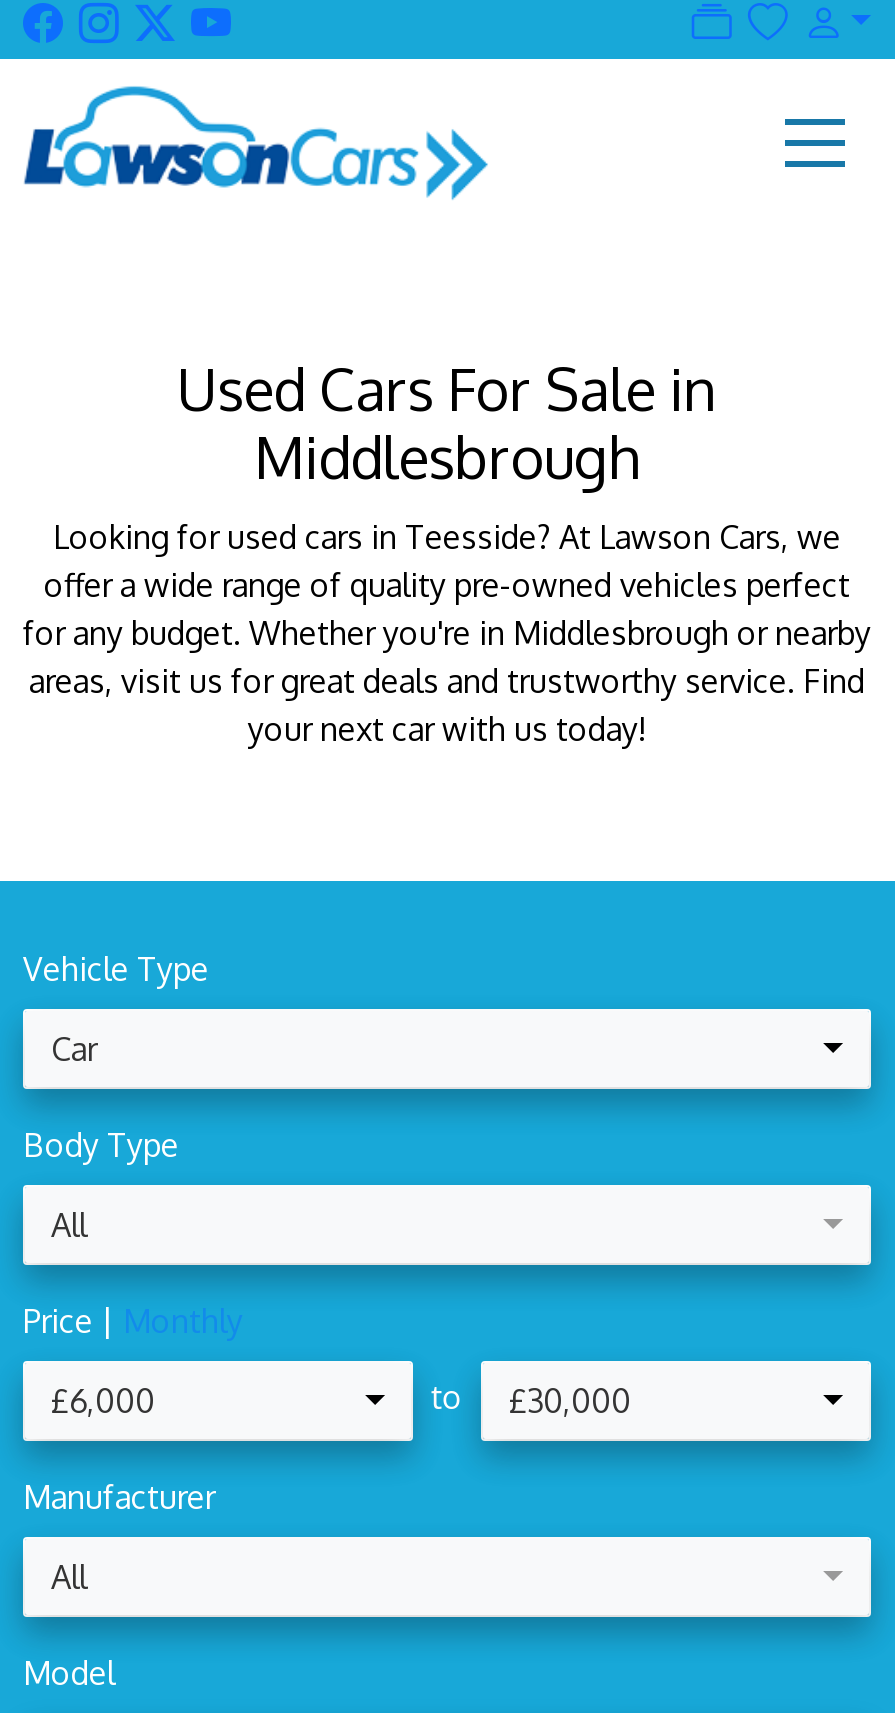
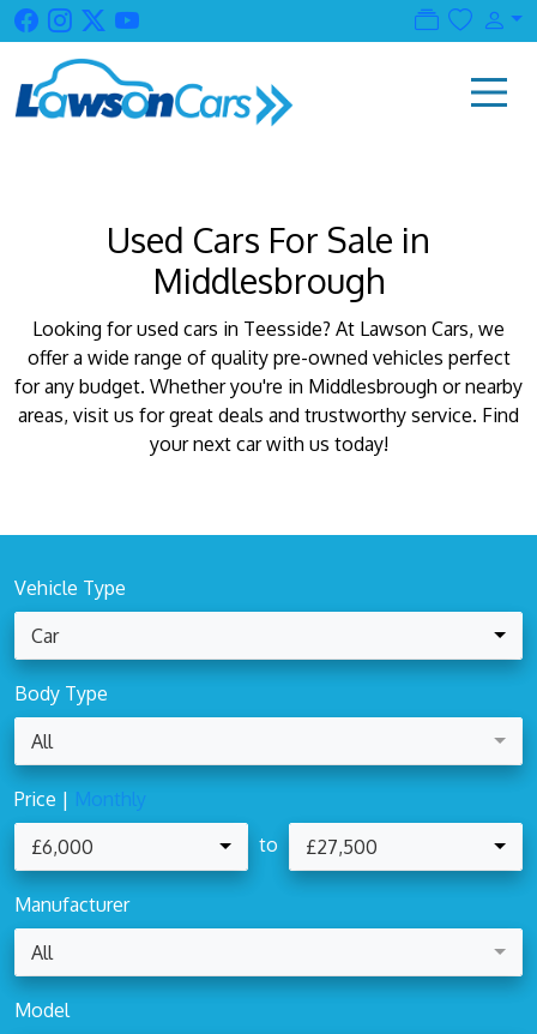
- to £30,000
+ to £27,500
